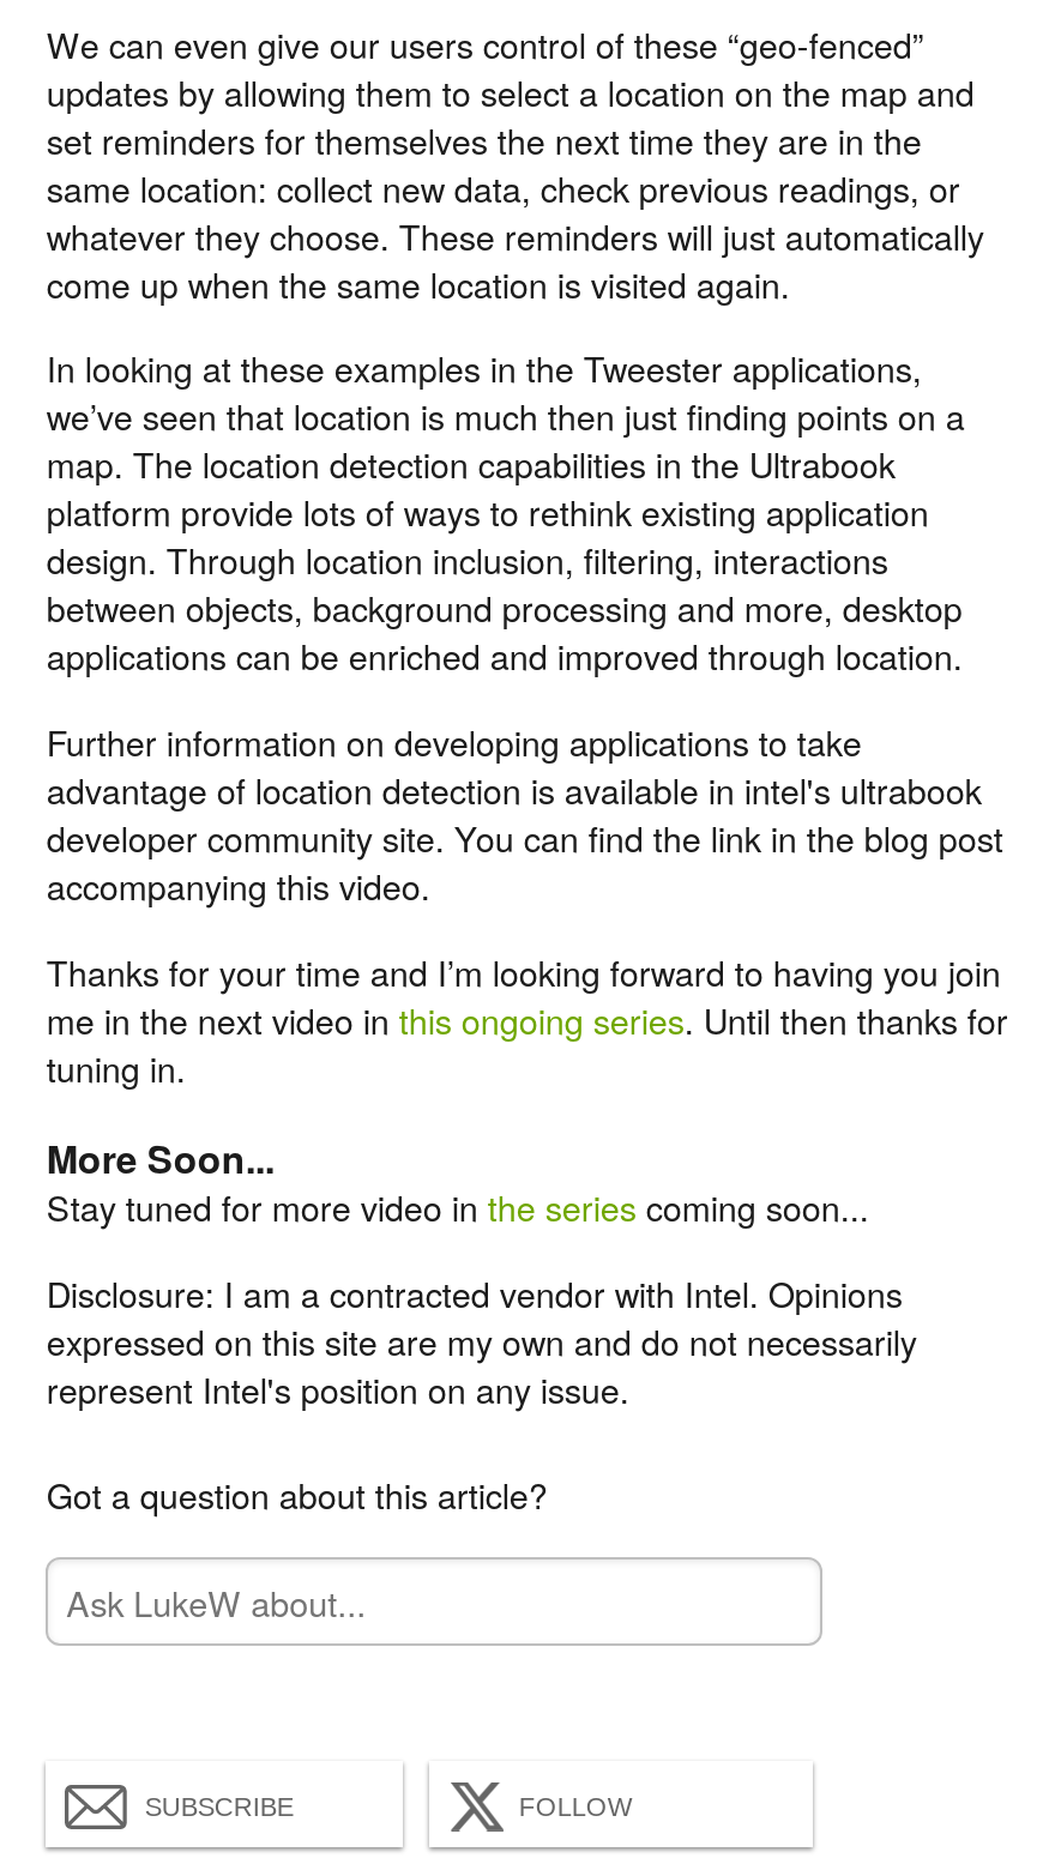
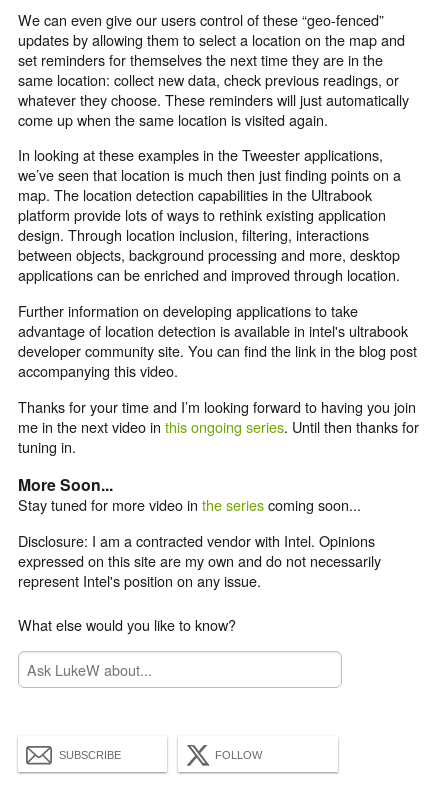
- Got a question about this article?
+ What else would you like to know?
